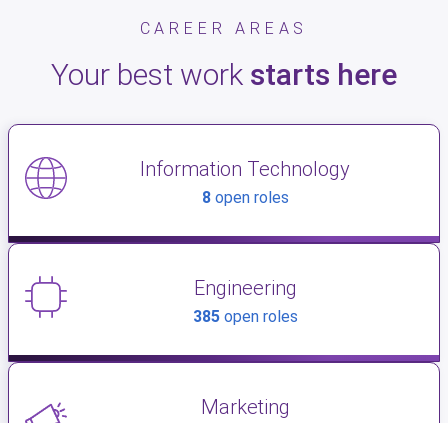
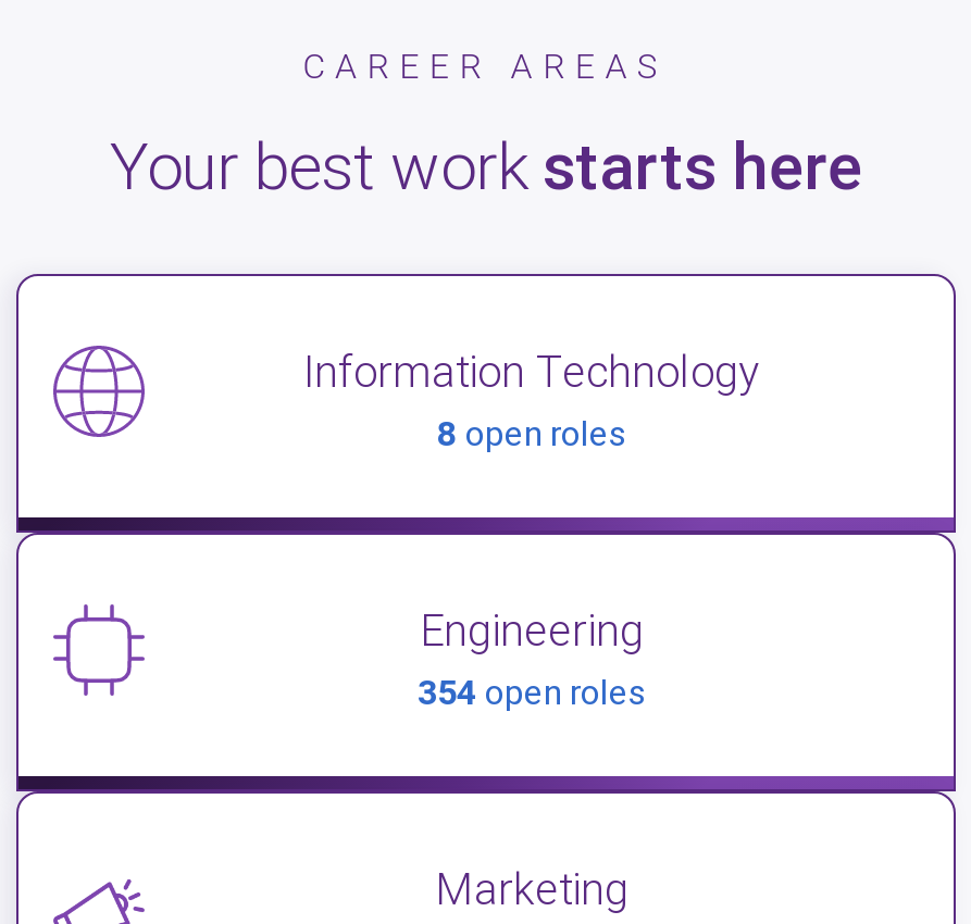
- 385 open roles
+ 354 open roles
